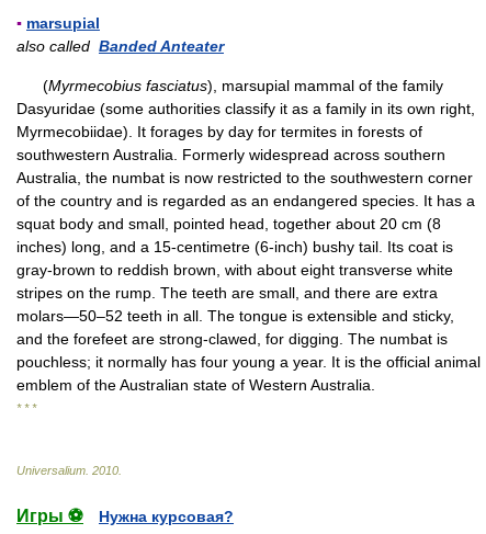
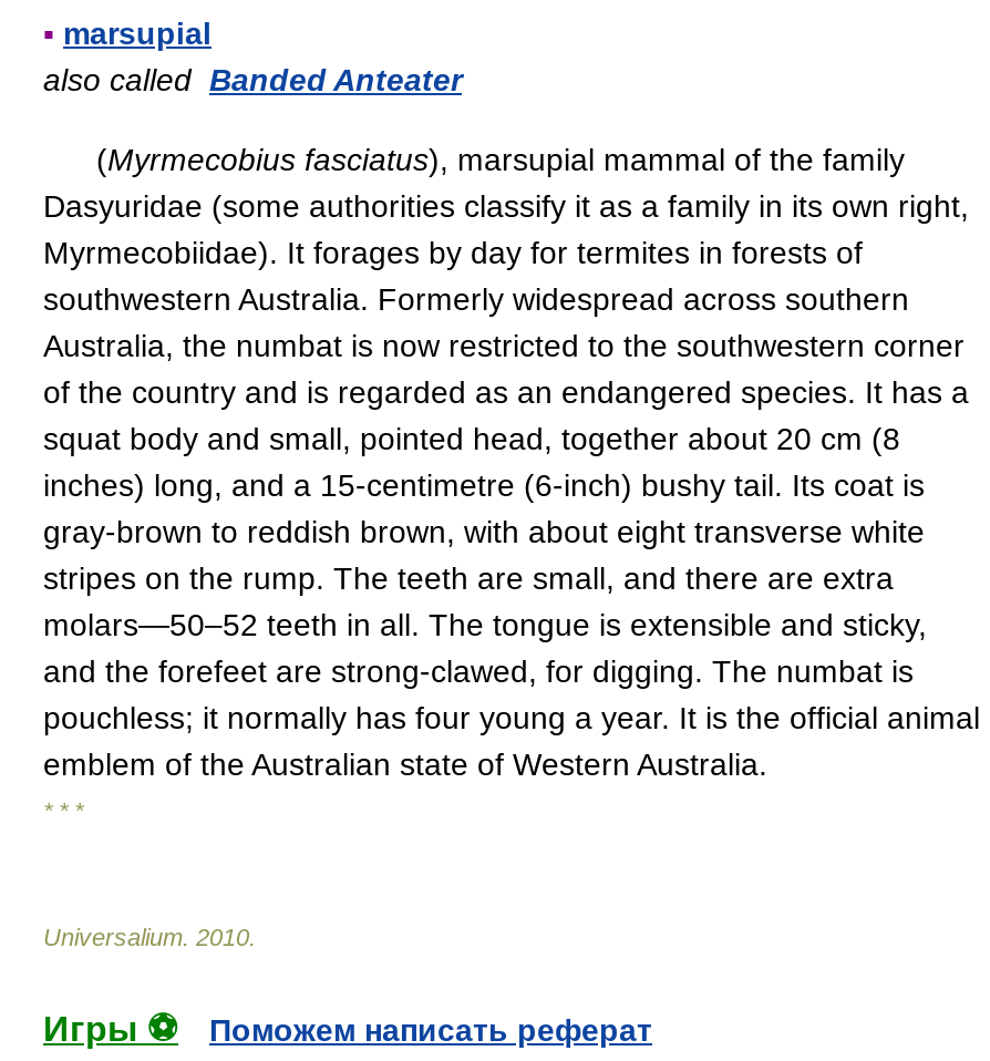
- Нужна курсовая?
+ Поможем написать реферат
